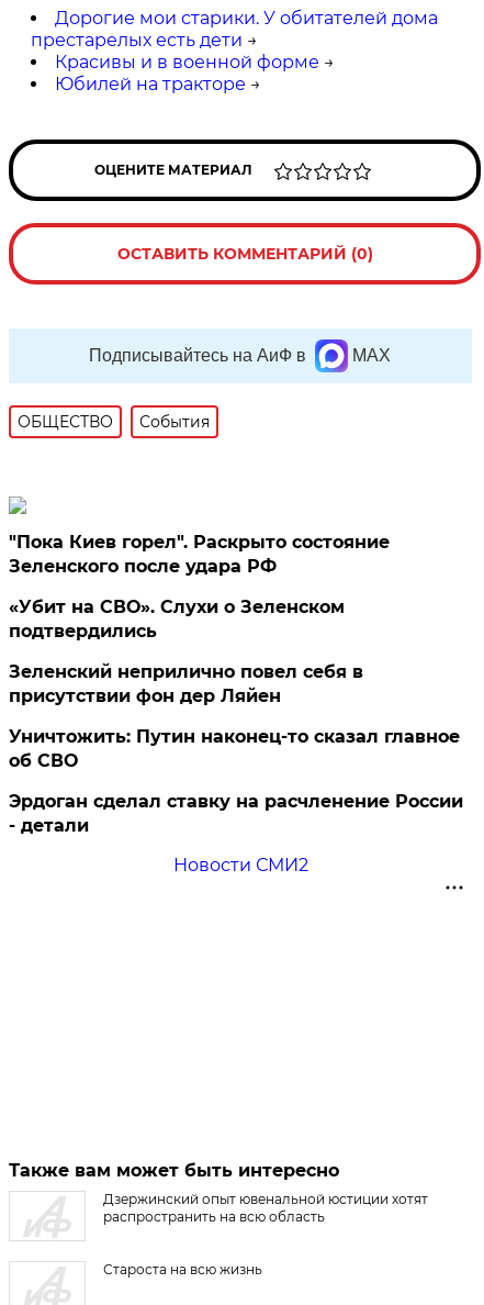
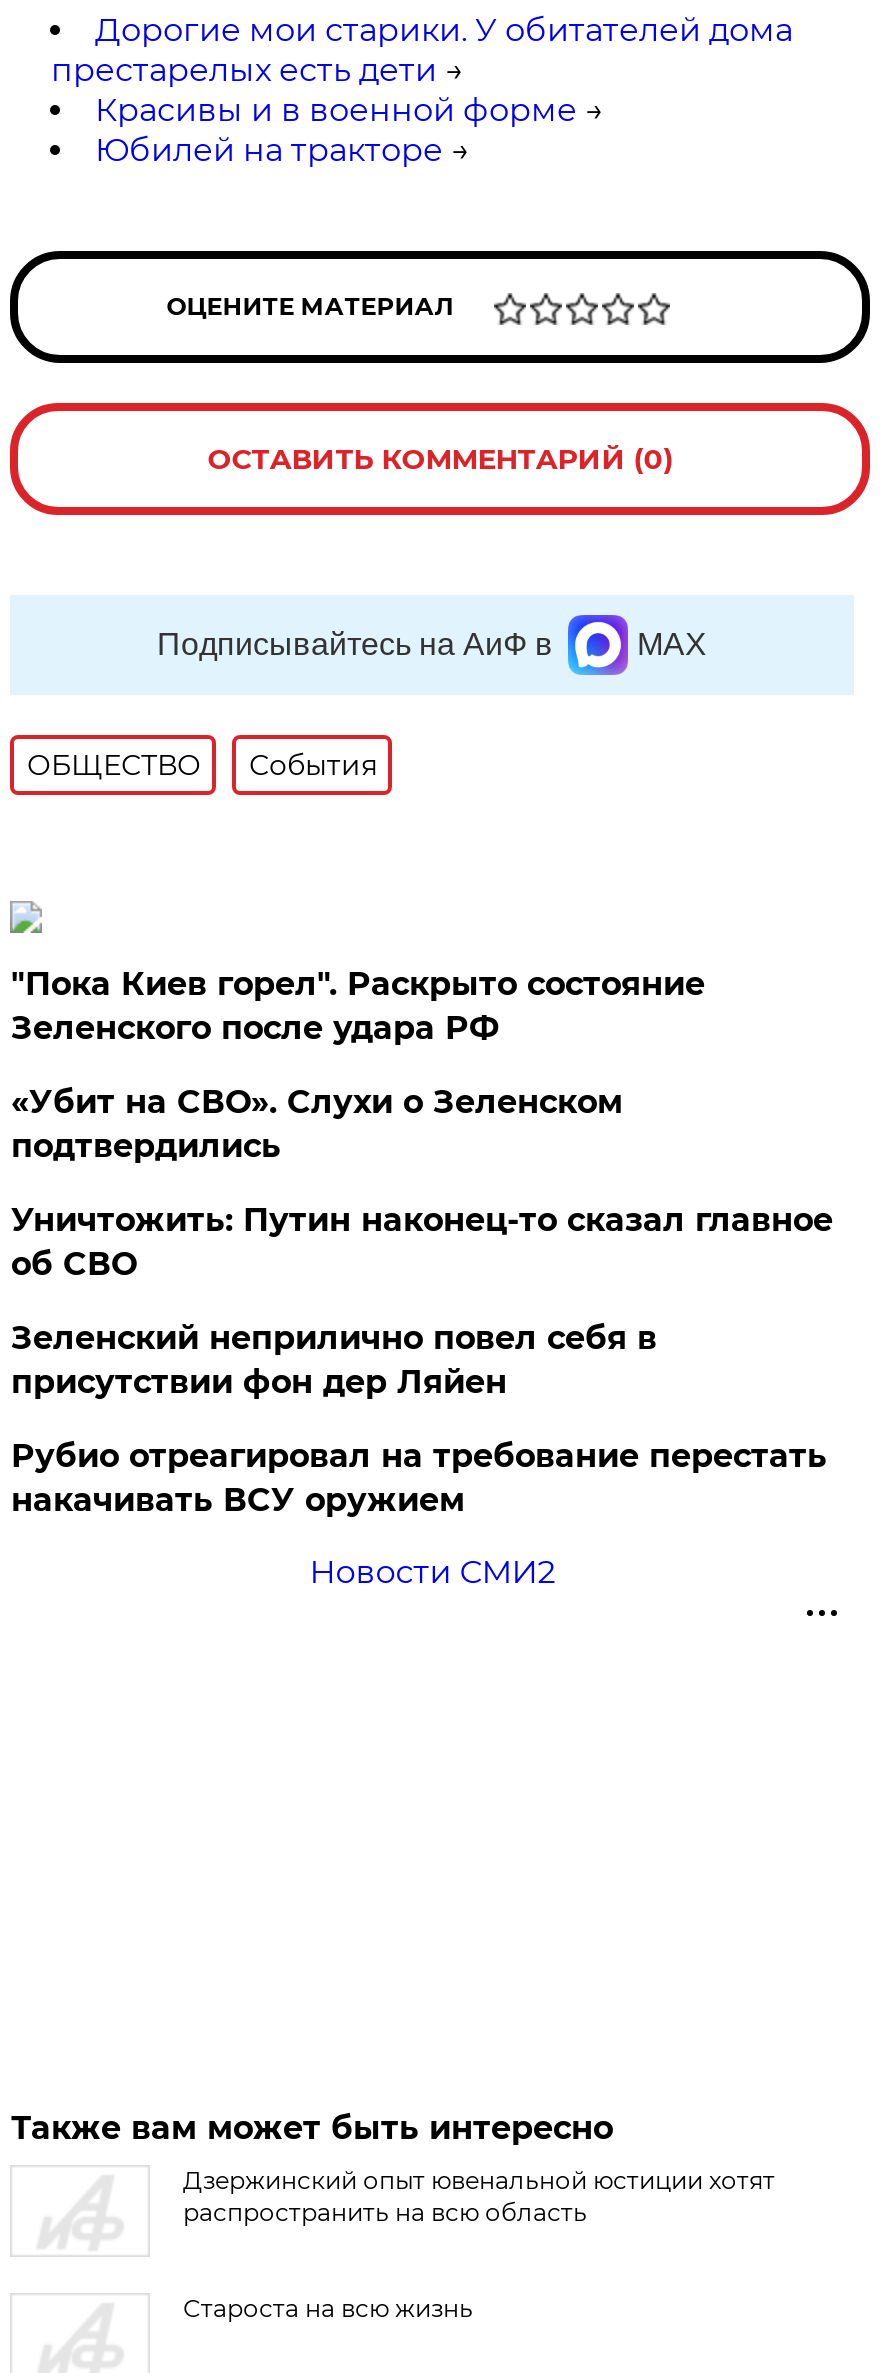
moved down: Зеленский неприлично повел cебя в | присутствии фон дер Ляйен

moved up: Уничтожить: Путин наконец-то сказал главное | об СВО

- Эрдоган сделал ставку на расчленение России
- - детали
+ Рубио отреагировал на требование перестать
+ накачивать ВСУ оружием
